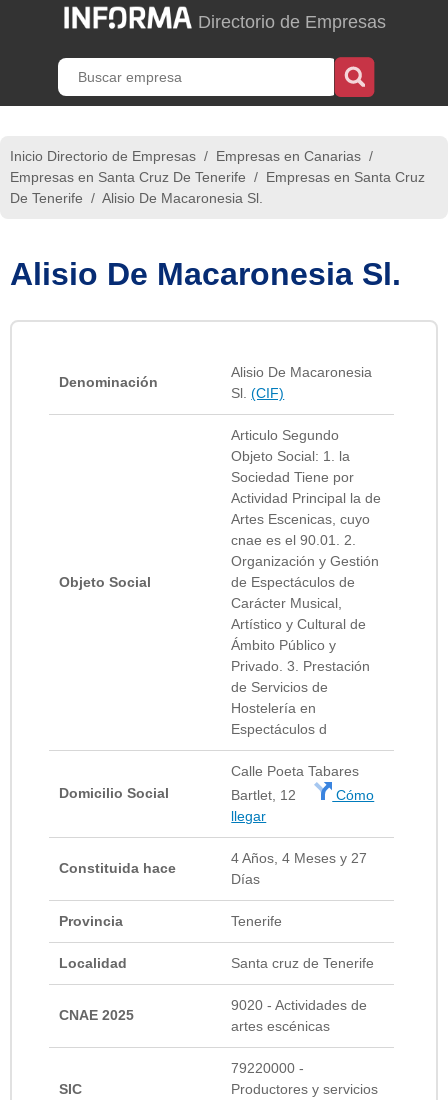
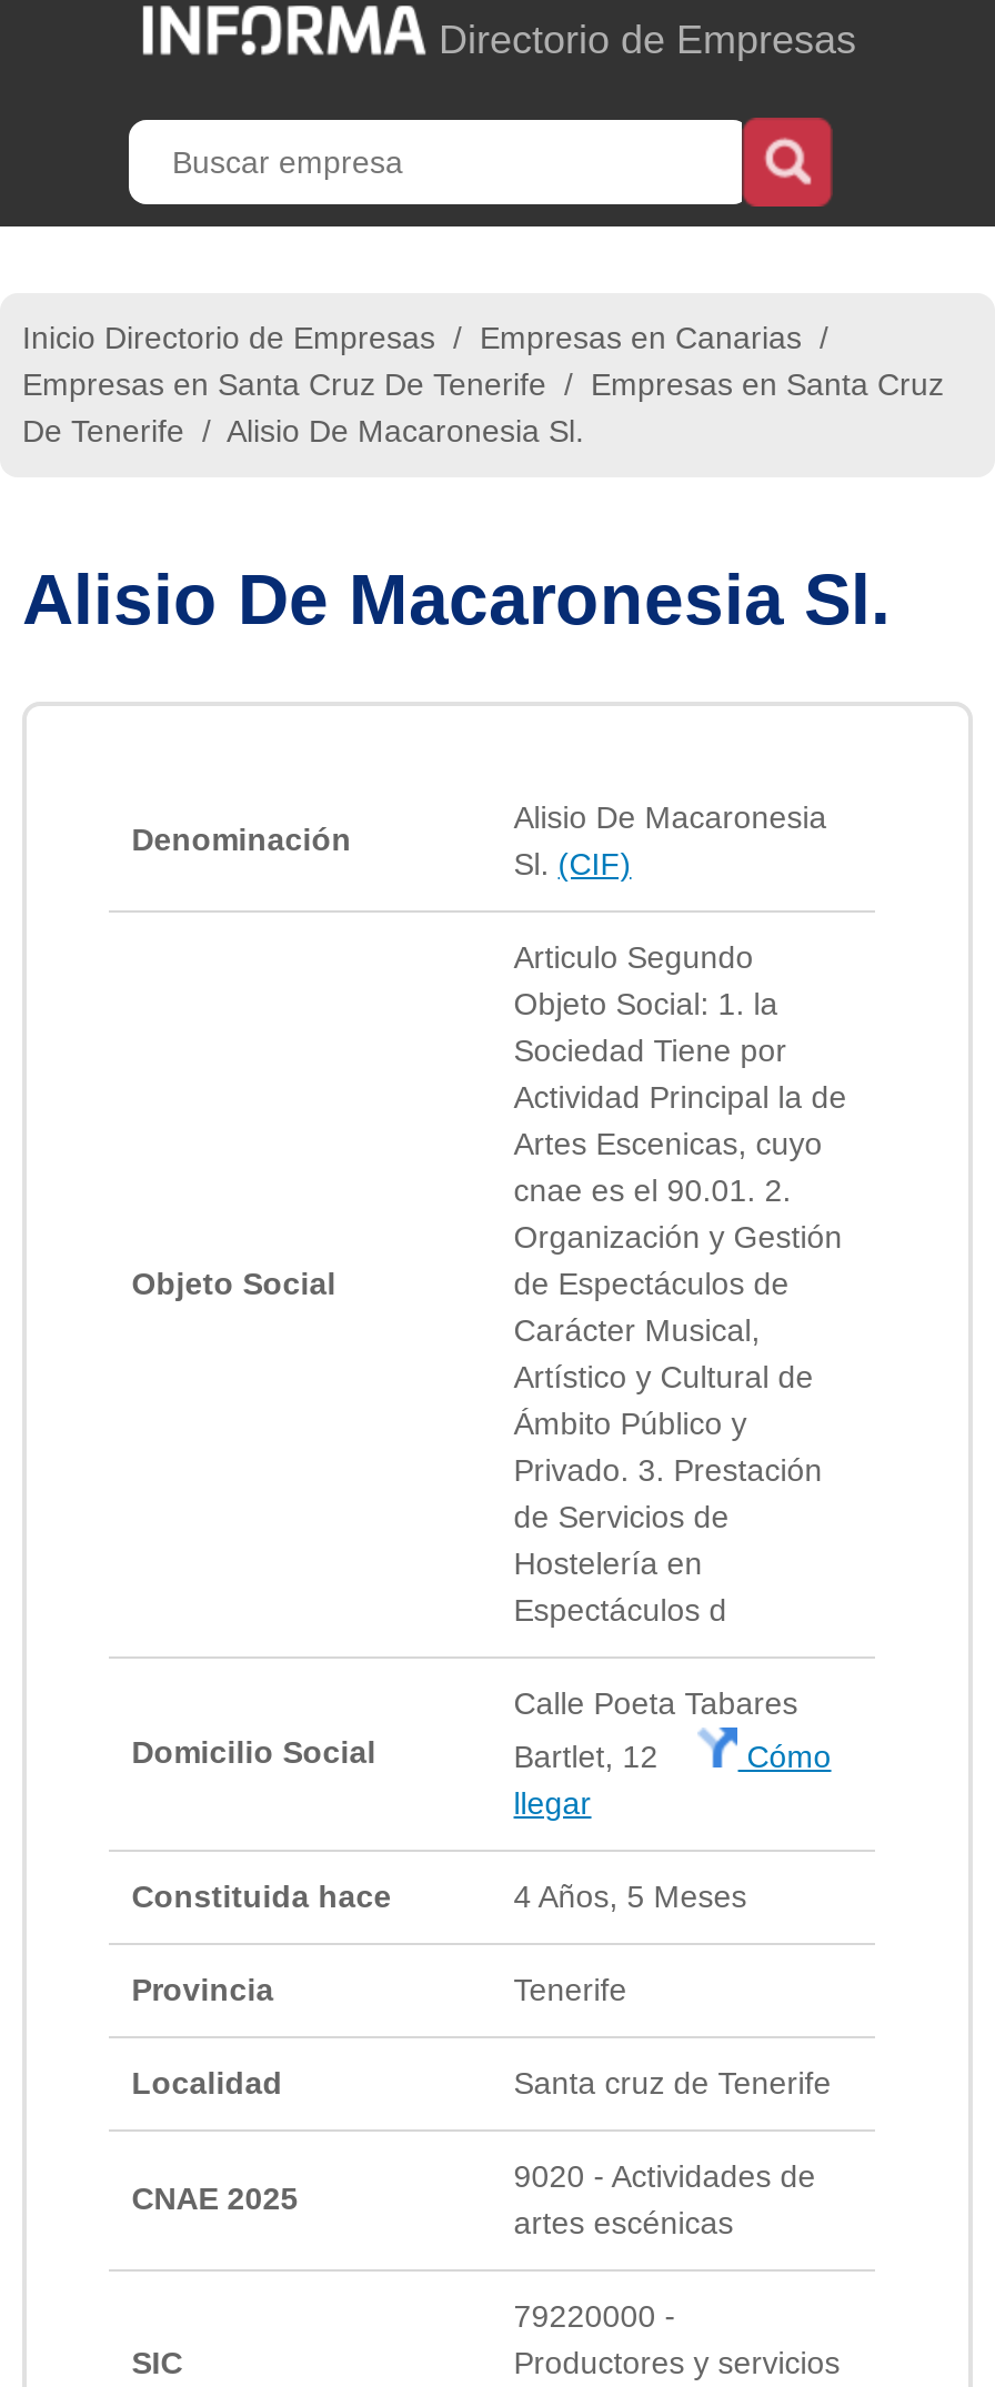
- 4 Años, 4 Meses y 27
- Días
+ 4 Años, 5 Meses
